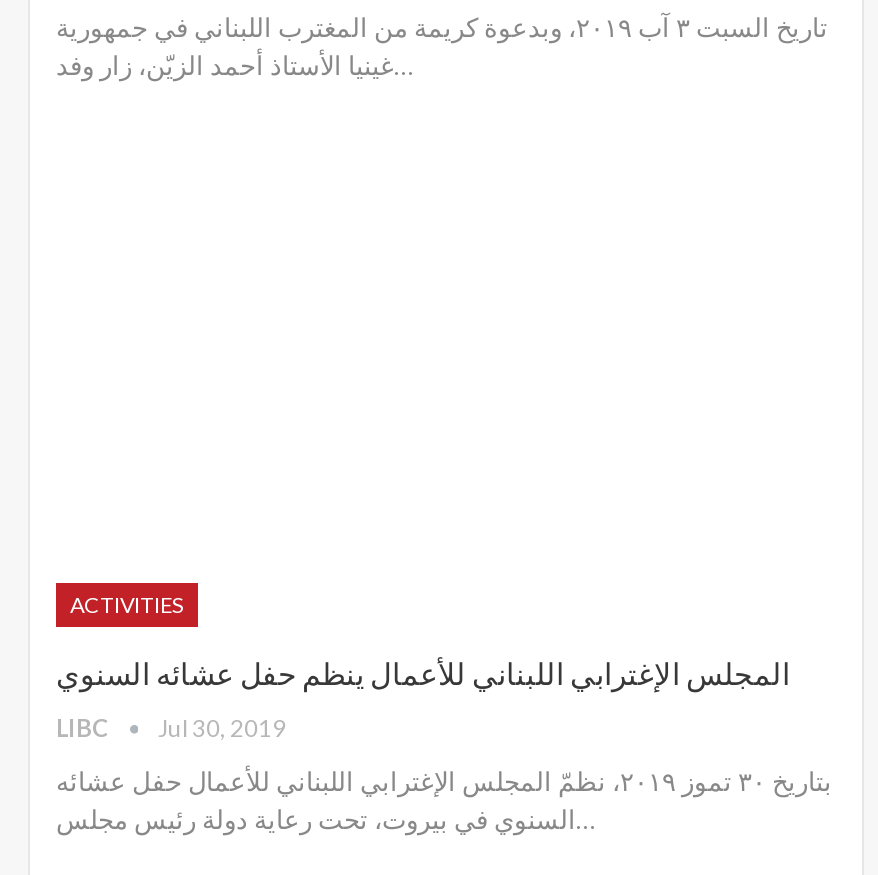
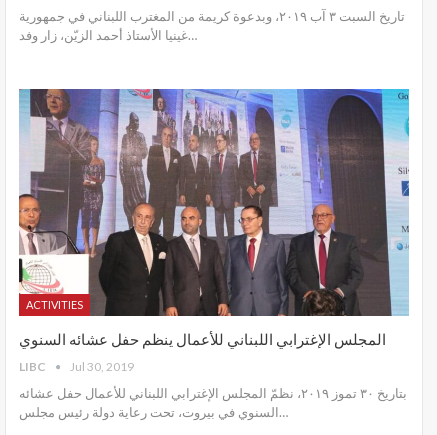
+ [image]
